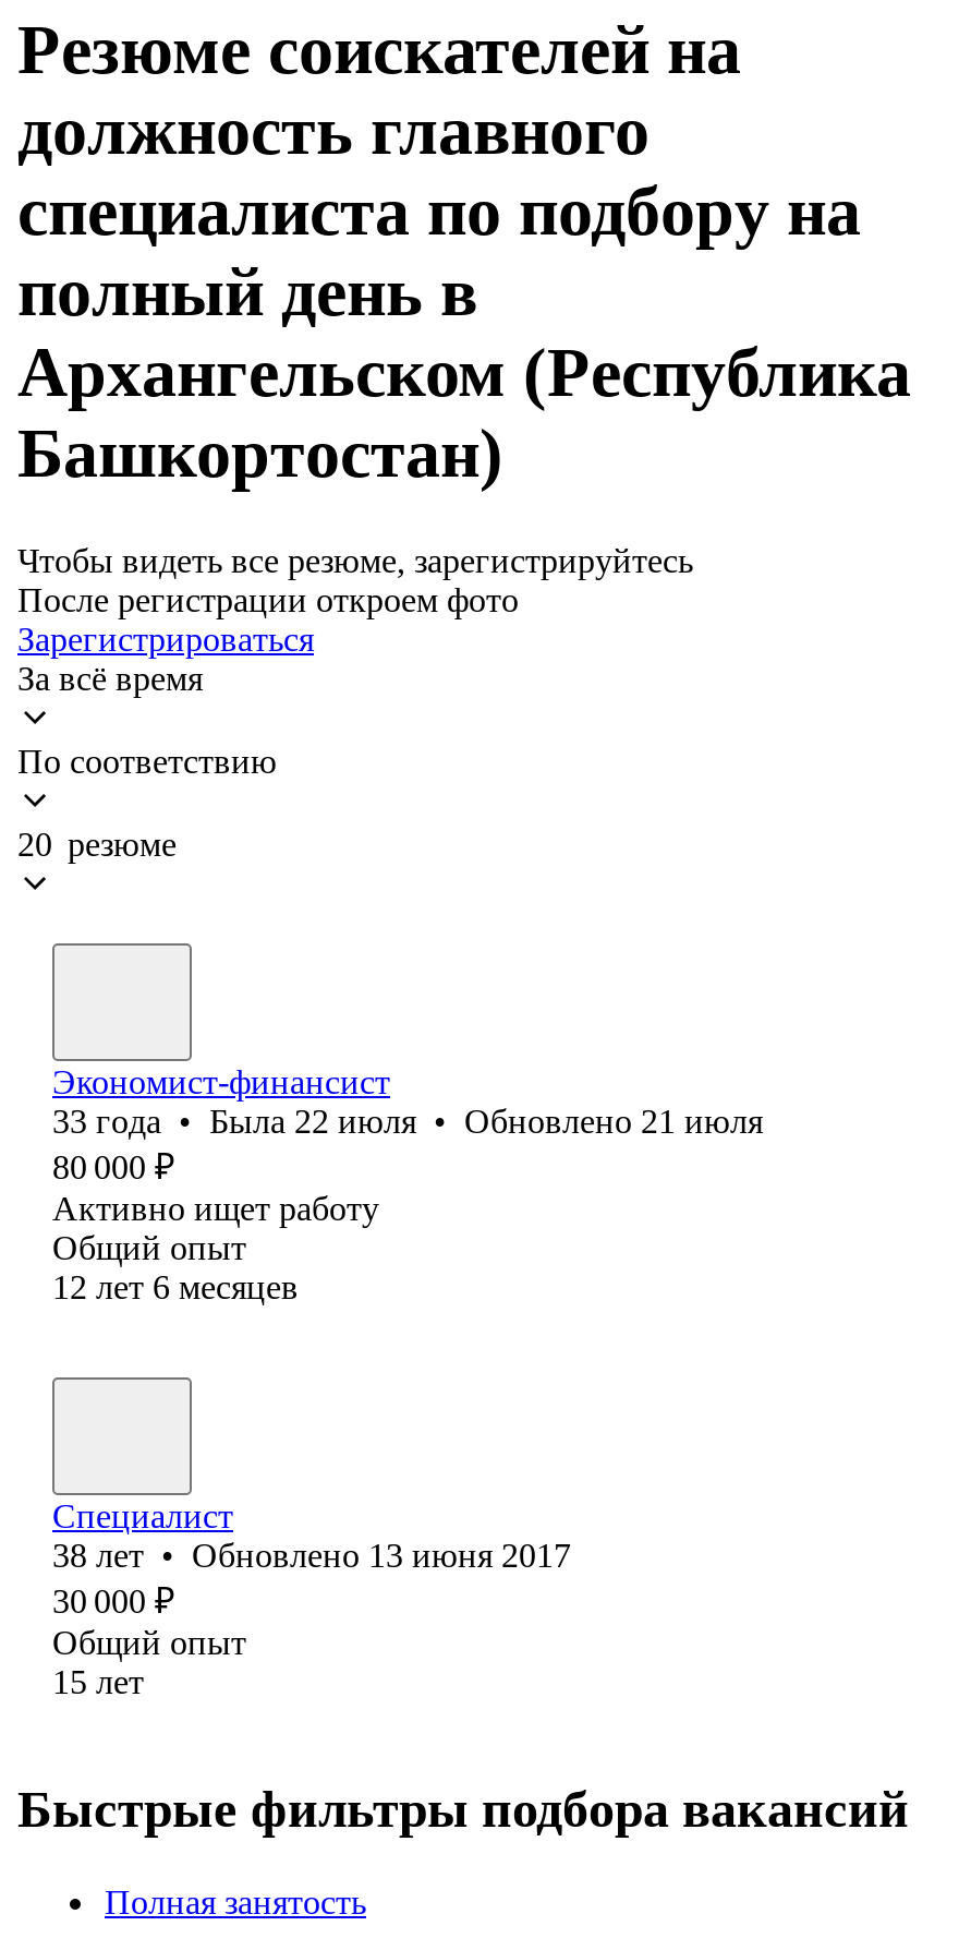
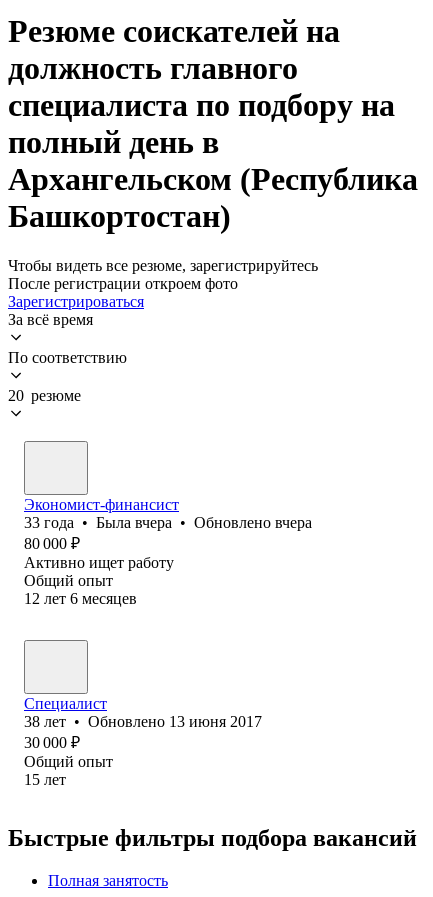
- 33 года • Была 22 июля • Обновлено 21 июля
+ 33 года • Была вчера • Обновлено вчера
